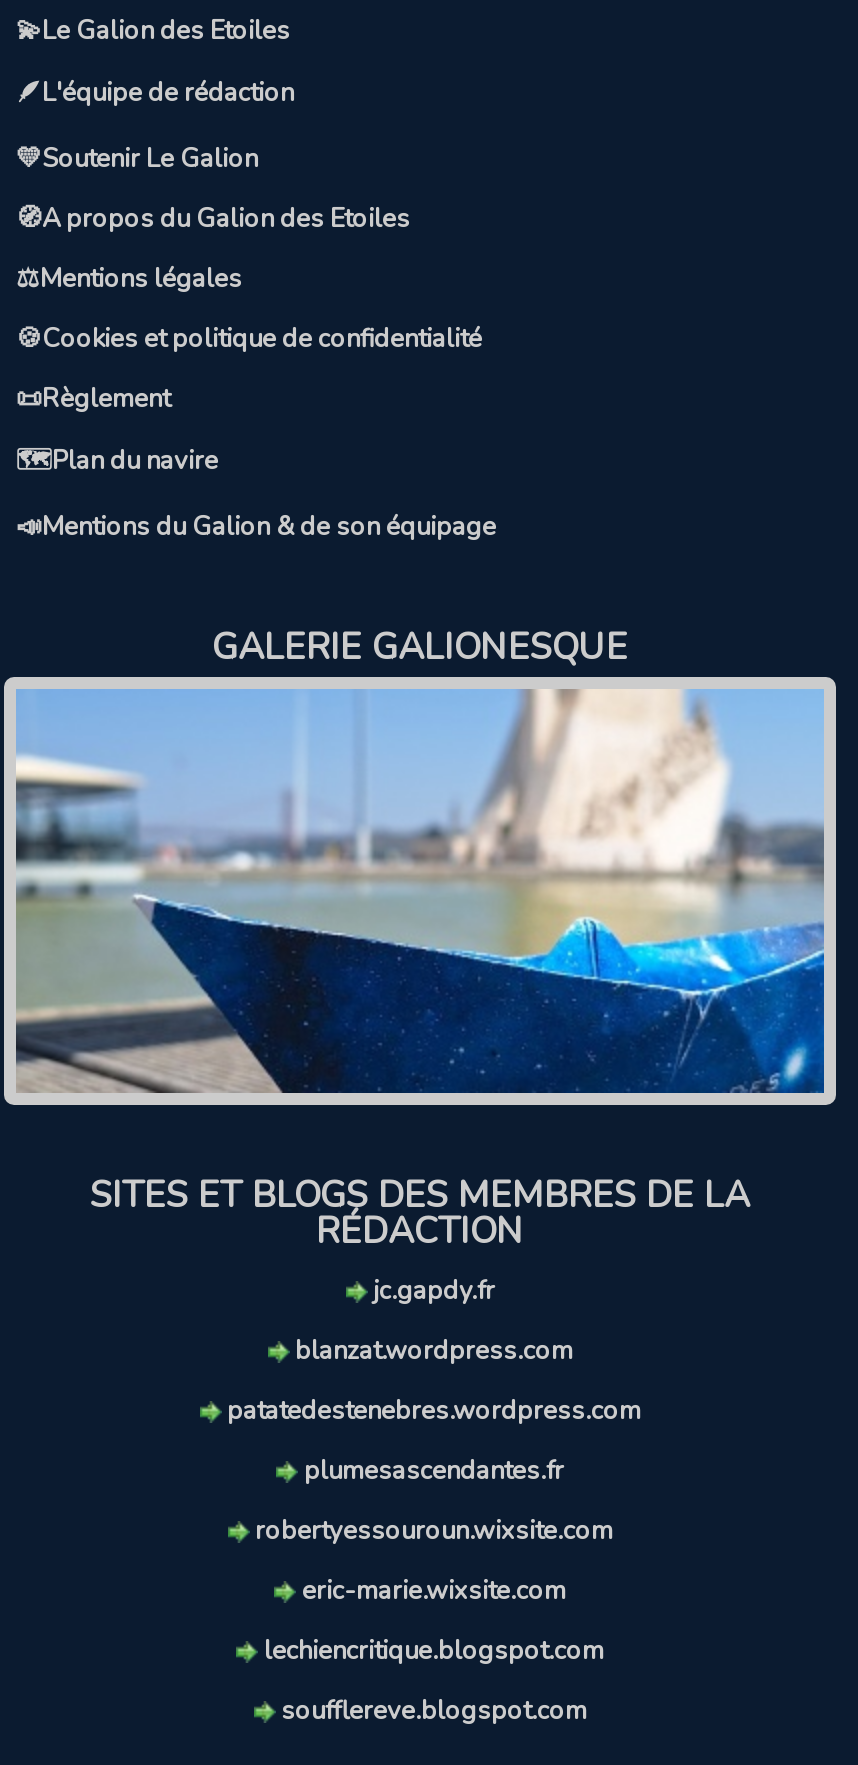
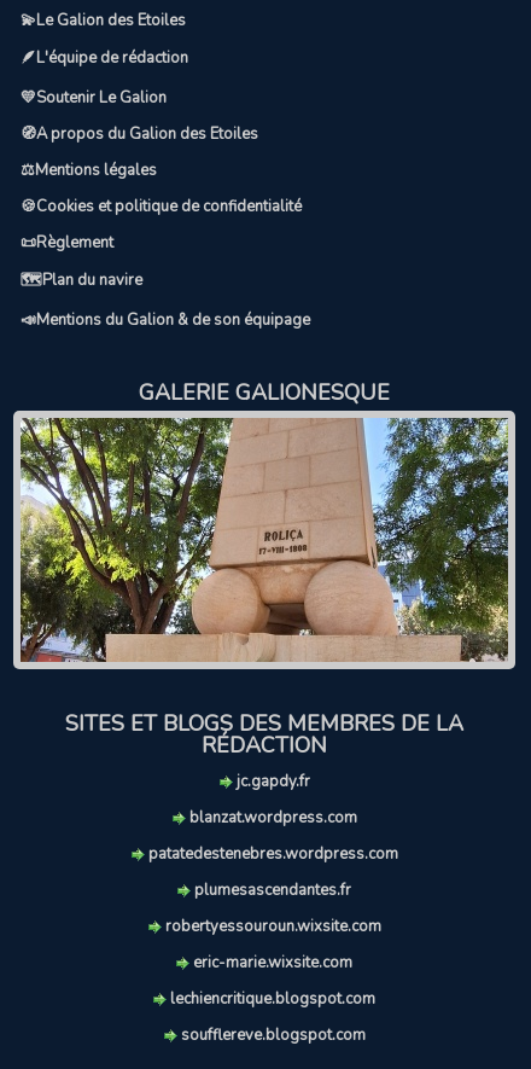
- [image]
+ [image]
